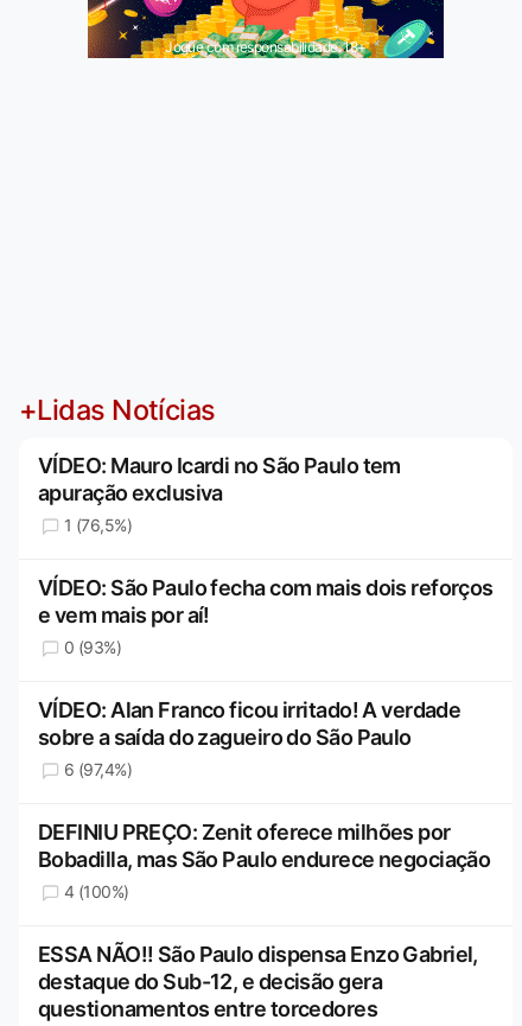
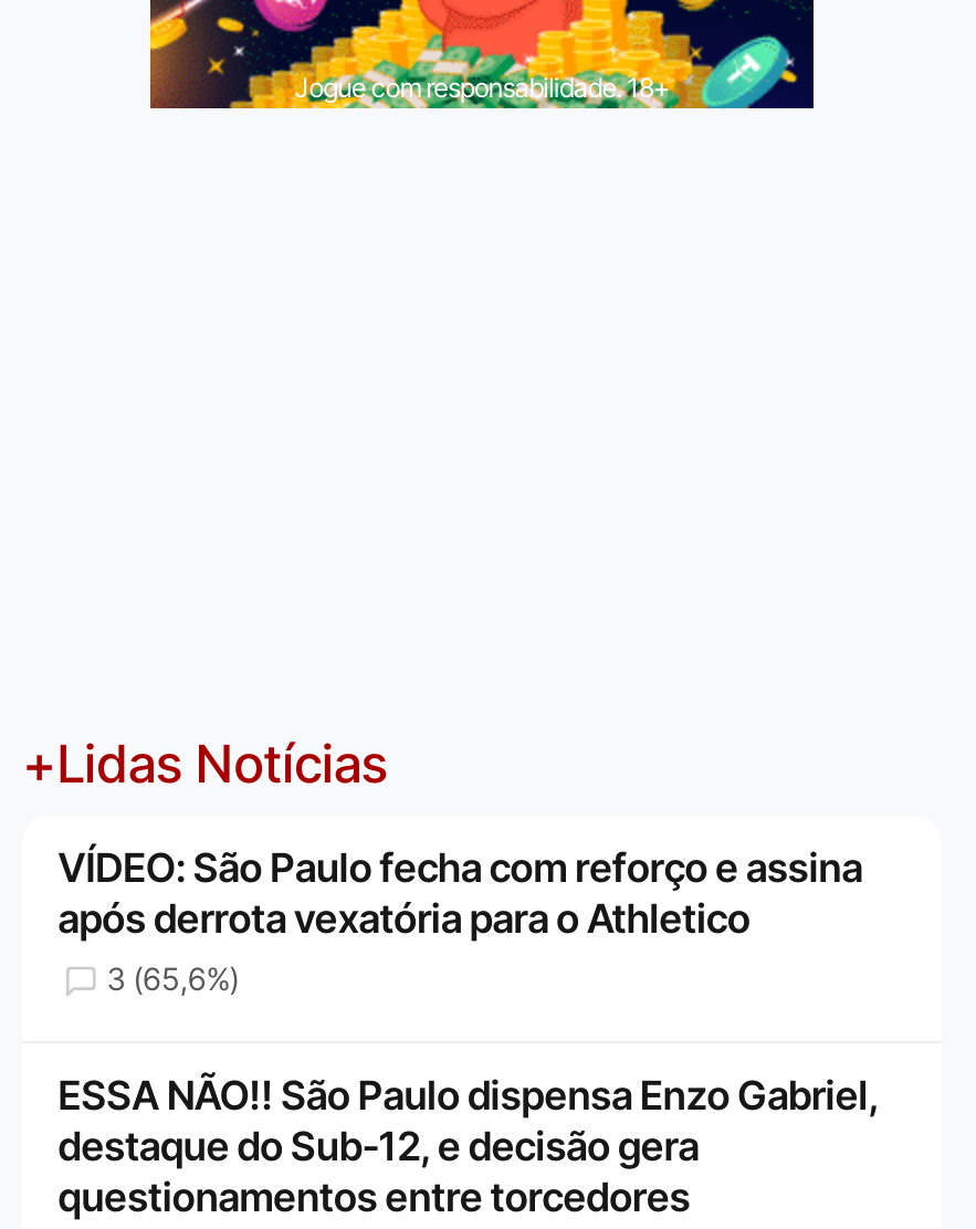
- VÍDEO: Mauro Icardi no São Paulo tem
- apuração exclusiva
- 1 (76,5%)
- VÍDEO: São Paulo fecha com mais dois reforços
- e vem mais por aí!
- 0 (93%)
- VÍDEO: Alan Franco ficou irritado! A verdade
- sobre a saída do zagueiro do São Paulo
- 6 (97,4%)
- DEFINIU PREÇO: Zenit oferece milhões por
- Bobadilla, mas São Paulo endurece negociação
- 4 (100%)
+ VÍDEO: São Paulo fecha com reforço e assina
+ após derrota vexatória para o Athletico
+ 3 (65,6%)
